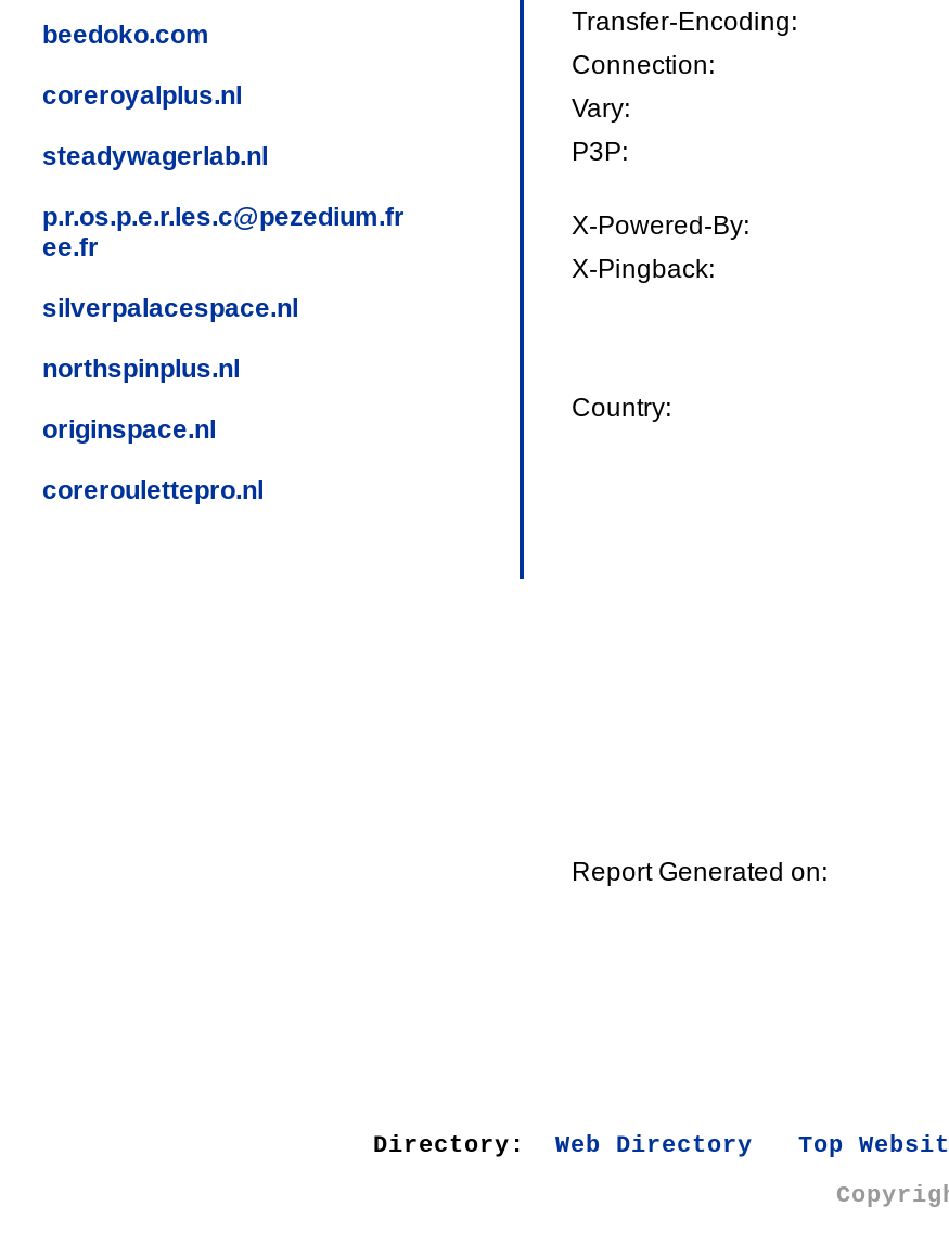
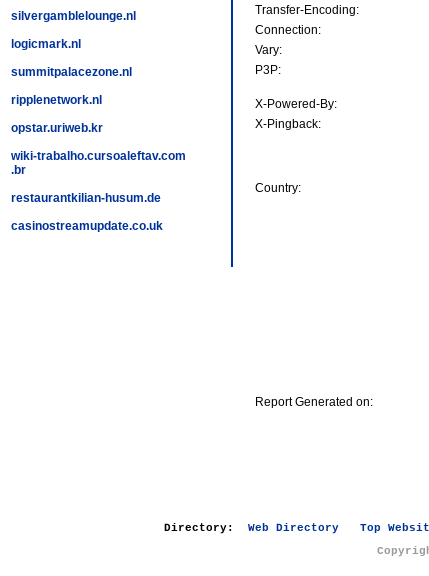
- beedoko.com
+ silvergamblelounge.nl

- coreroyalplus.nl
+ logicmark.nl

- steadywagerlab.nl
+ summitpalacezone.nl

- p.r.os.p.e.r.les.c@pezedium.fr
- ee.fr
+ ripplenetwork.nl

- silverpalacespace.nl
+ opstar.uriweb.kr

- northspinplus.nl
+ wiki-trabalho.cursoaleftav.com
+ .br

- originspace.nl
+ restaurantkilian-husum.de

- coreroulettepro.nl
+ casinostreamupdate.co.uk
